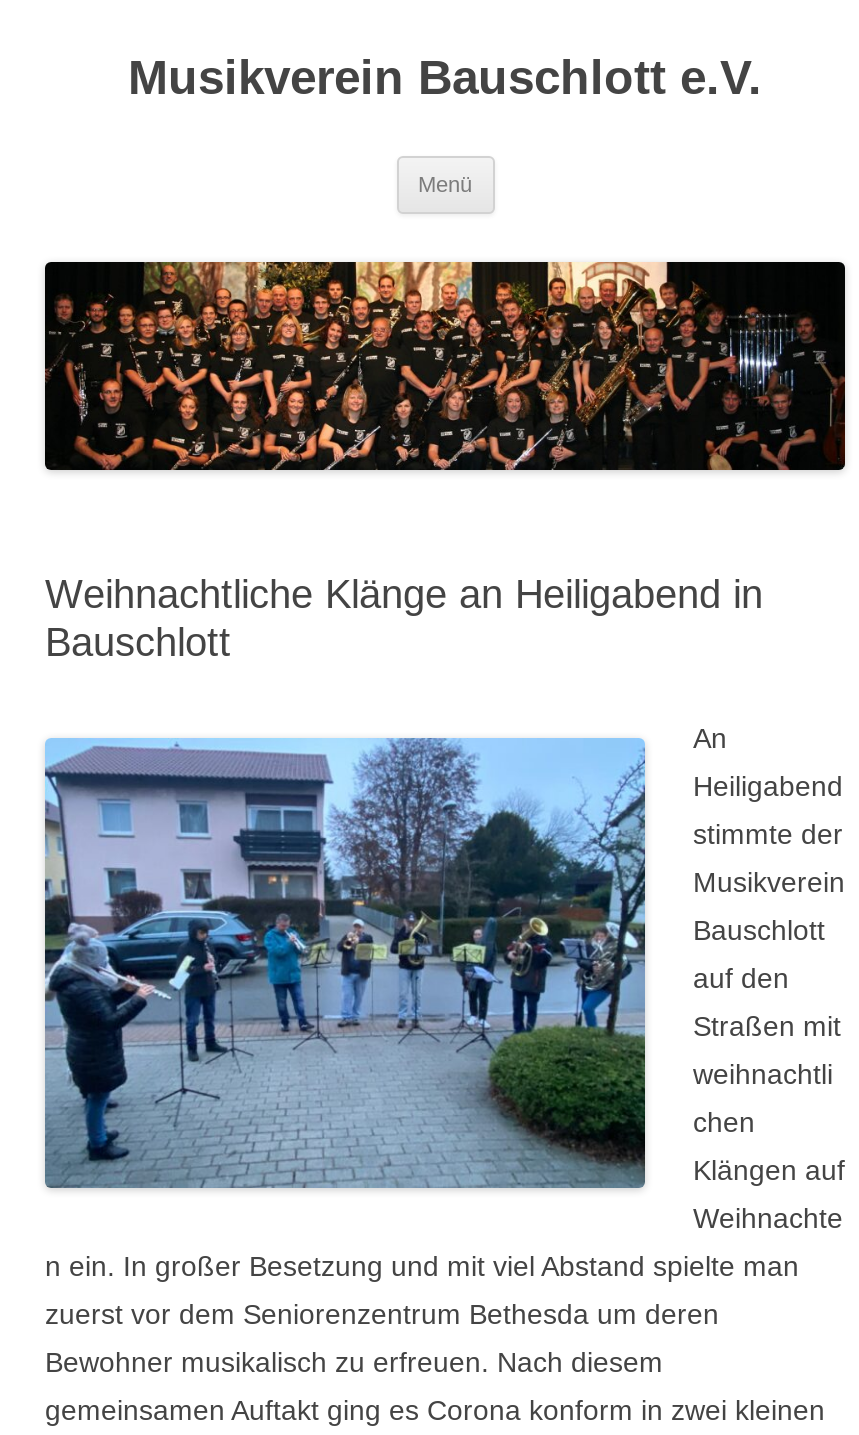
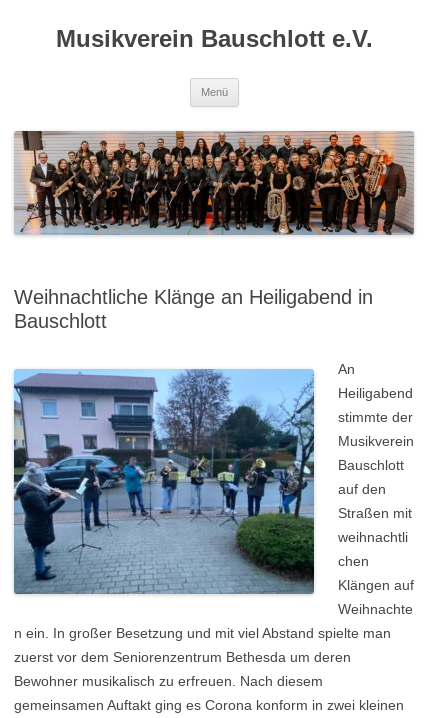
- [image]
+ [image]
